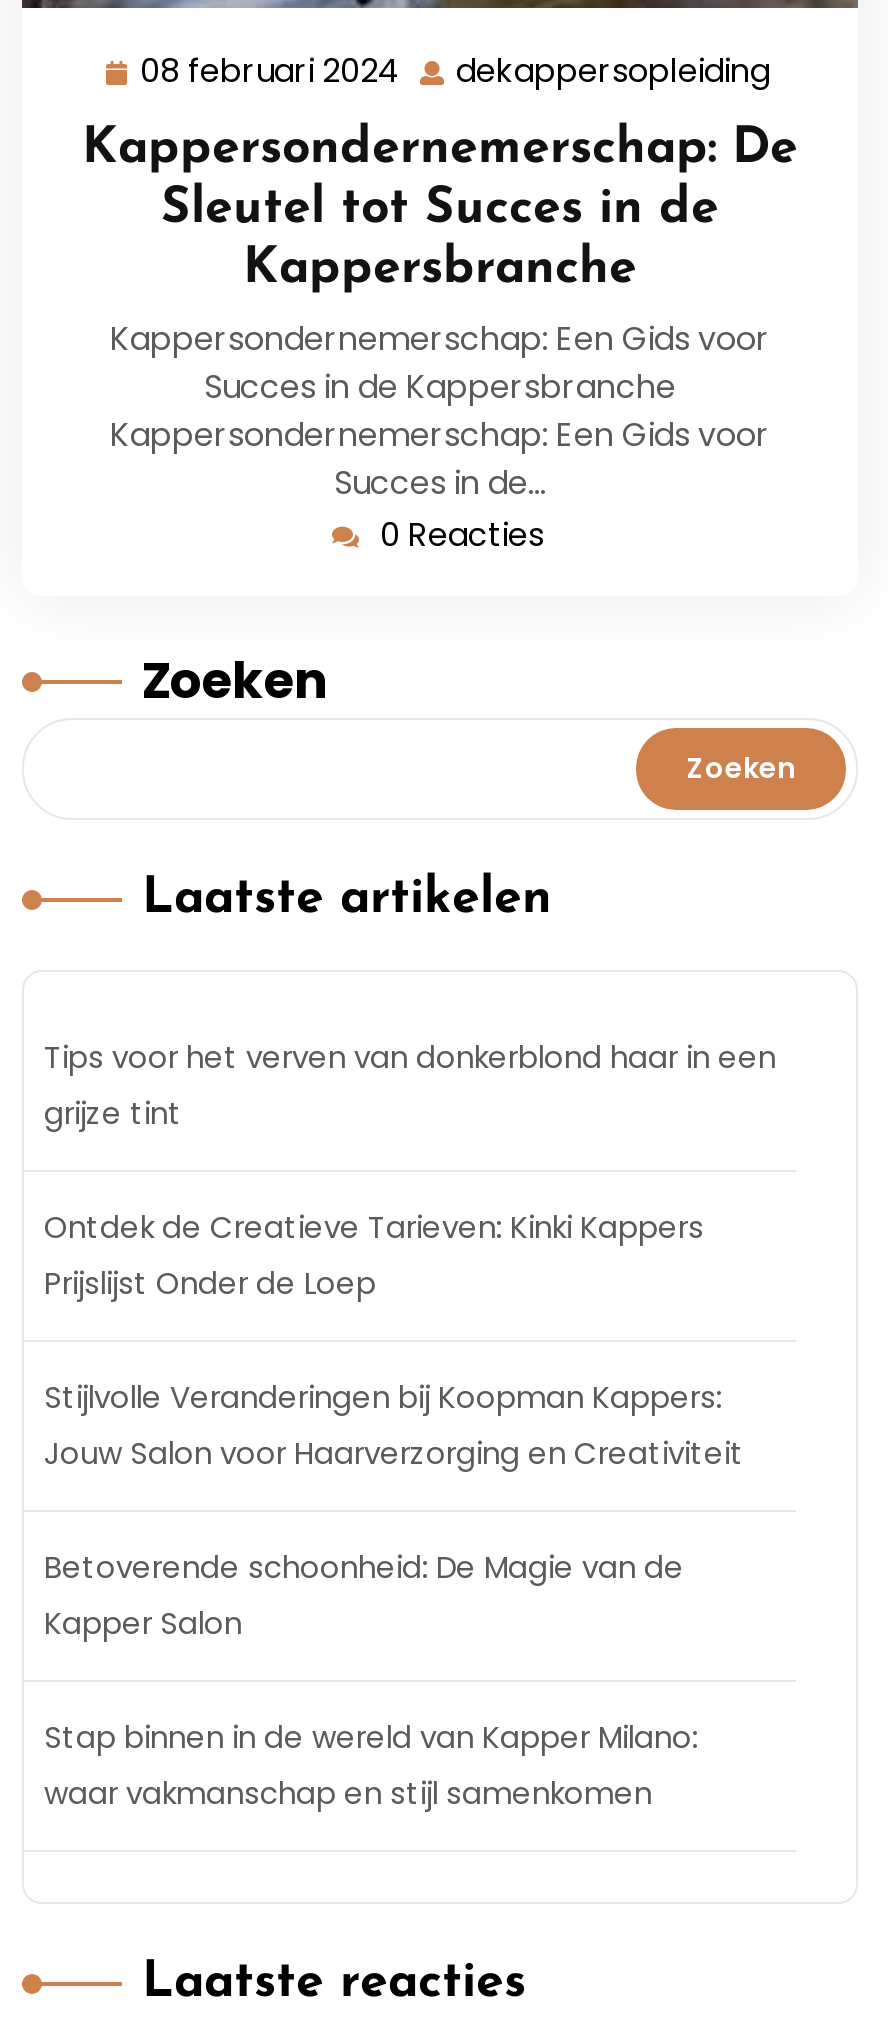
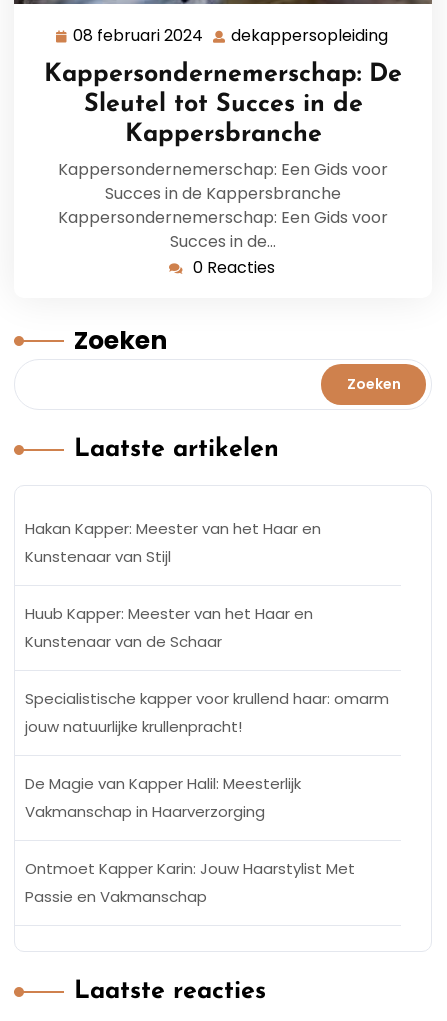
- Tips voor het verven van donkerblond haar in een
- grijze tint
+ Hakan Kapper: Meester van het Haar en
+ Kunstenaar van Stijl

- Ontdek de Creatieve Tarieven: Kinki Kappers
- Prijslijst Onder de Loep
+ Huub Kapper: Meester van het Haar en
+ Kunstenaar van de Schaar

- Stijlvolle Veranderingen bij Koopman Kappers:
- Jouw Salon voor Haarverzorging en Creativiteit
+ Specialistische kapper voor krullend haar: omarm
+ jouw natuurlijke krullenpracht!

- Betoverende schoonheid: De Magie van de
- Kapper Salon
+ De Magie van Kapper Halil: Meesterlijk
+ Vakmanschap in Haarverzorging

- Stap binnen in de wereld van Kapper Milano:
- waar vakmanschap en stijl samenkomen
+ Ontmoet Kapper Karin: Jouw Haarstylist Met
+ Passie en Vakmanschap
